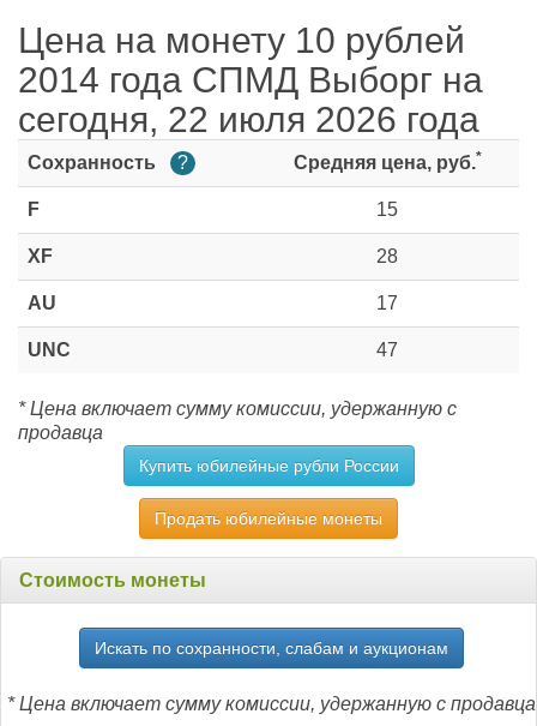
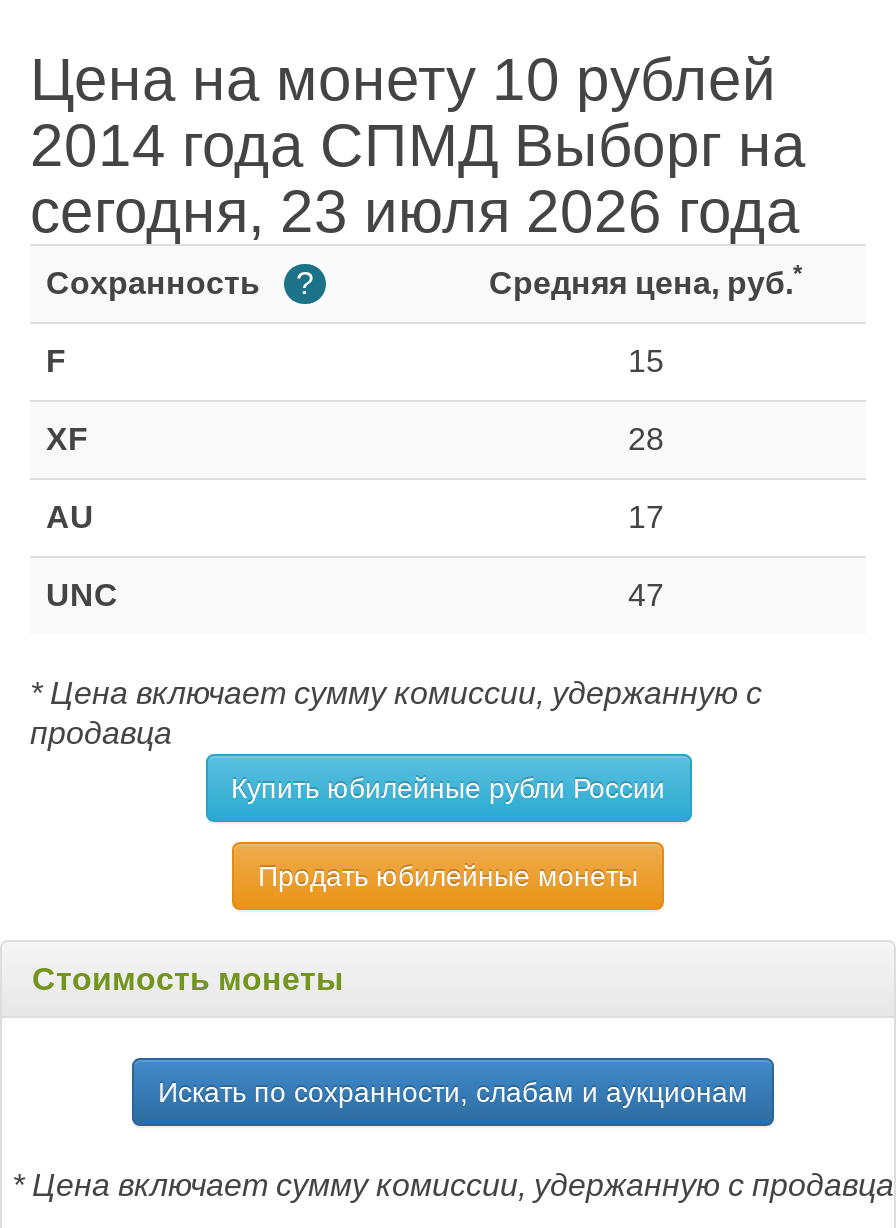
- сегодня, 22 июля 2026 года
+ сегодня, 23 июля 2026 года
